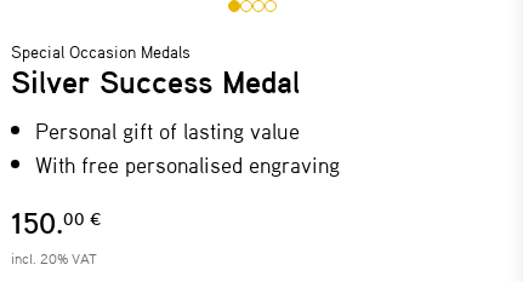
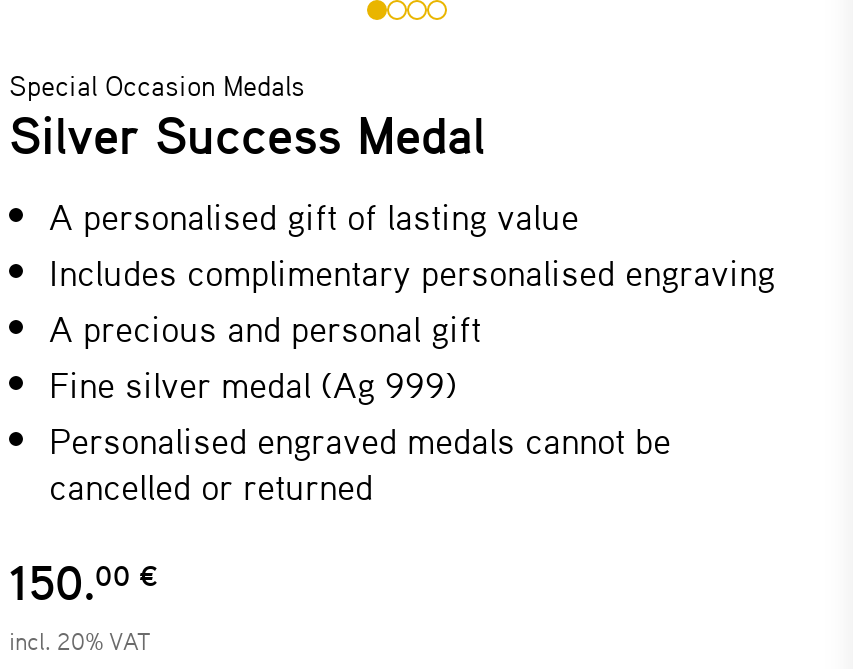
- Personal gift of lasting value
- With free personalised engraving
+ A personalised gift of lasting value
+ Includes complimentary personalised engraving
+ A precious and personal gift
+ Fine silver medal (Ag 999)
+ Personalised engraved medals cannot be
+ cancelled or returned
